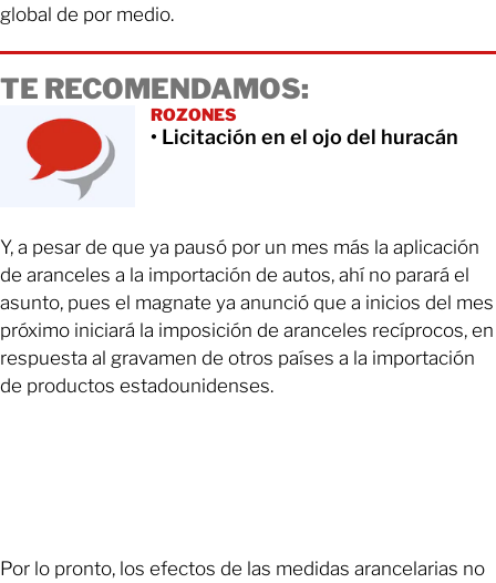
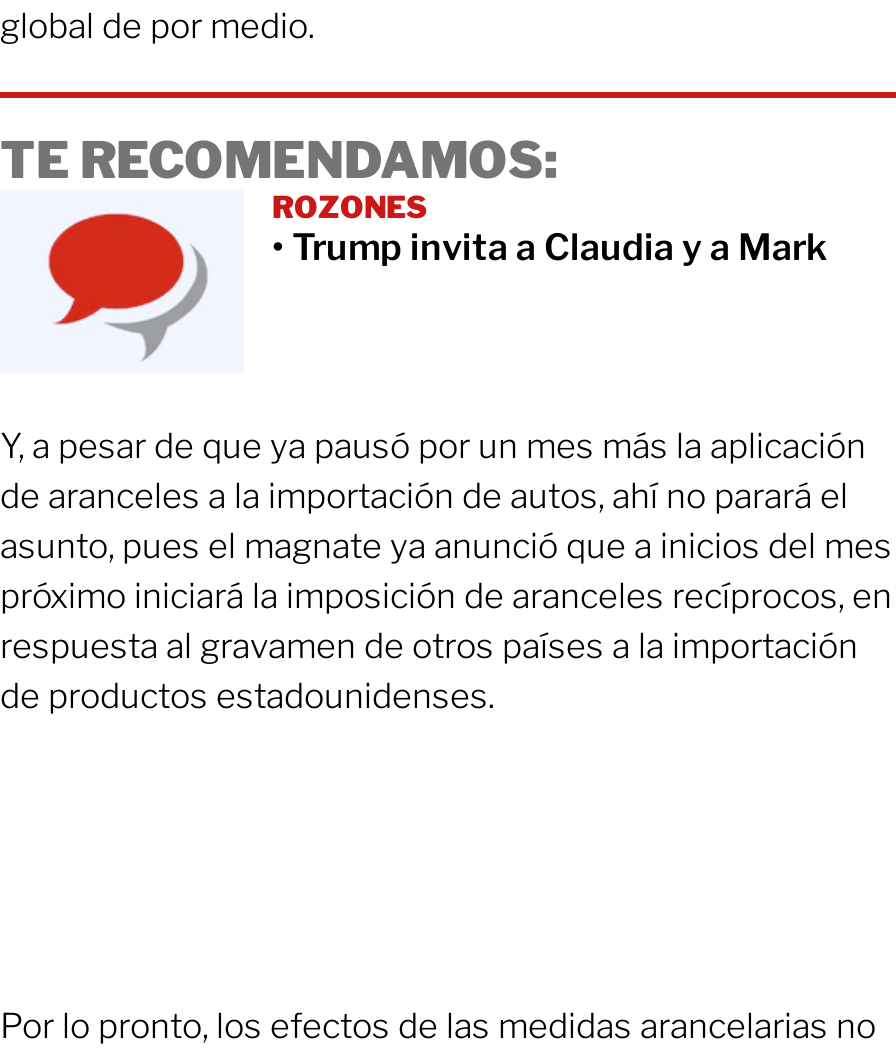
- • Licitación en el ojo del huracán
+ • Trump invita a Claudia y a Mark
